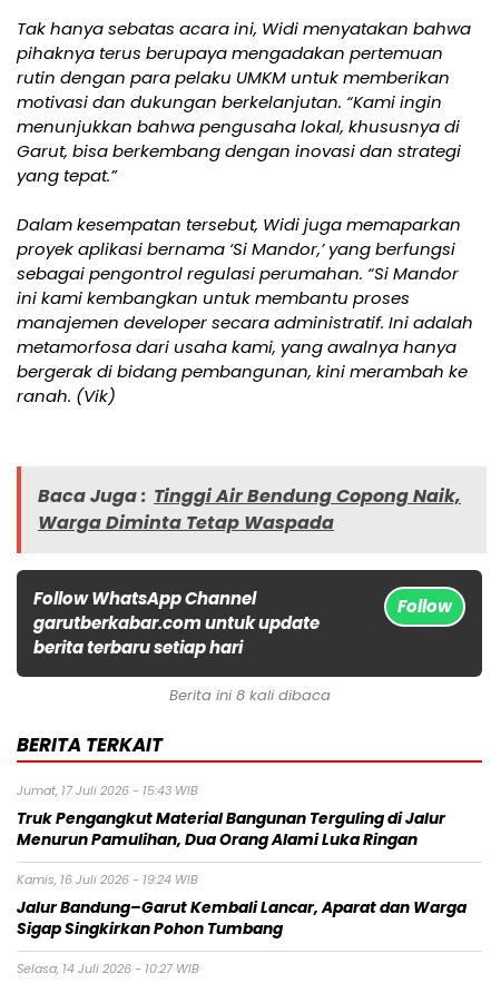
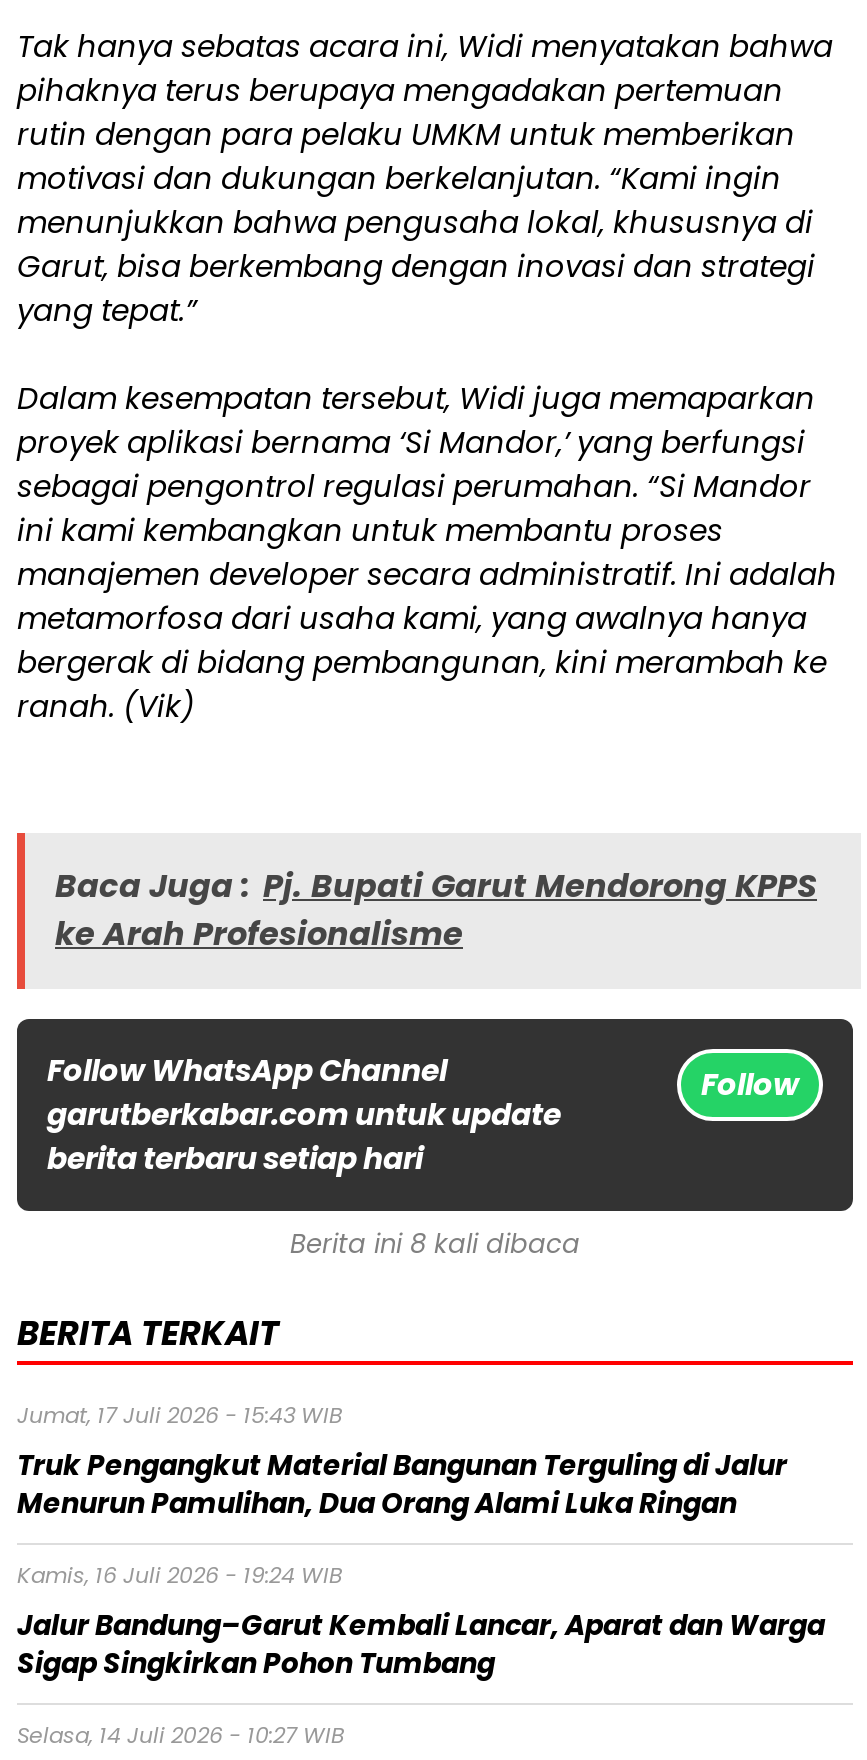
- Baca Juga : Tinggi Air Bendung Copong Naik,
- Warga Diminta Tetap Waspada
+ Baca Juga : Pj. Bupati Garut Mendorong KPPS
+ ke Arah Profesionalisme
